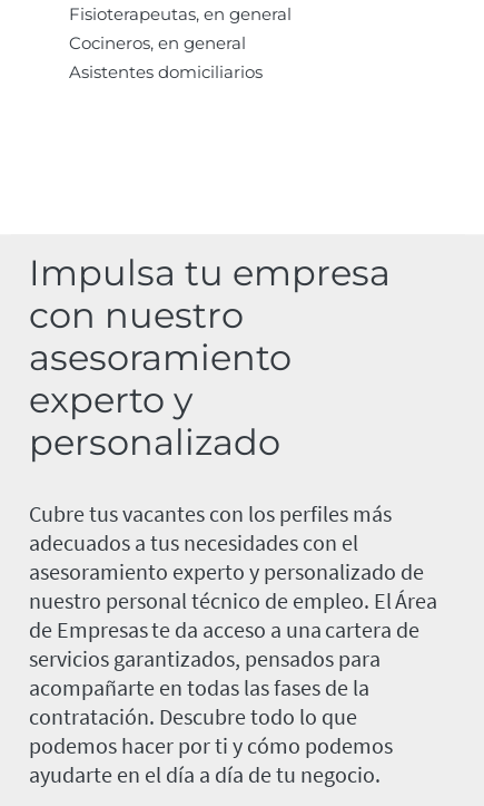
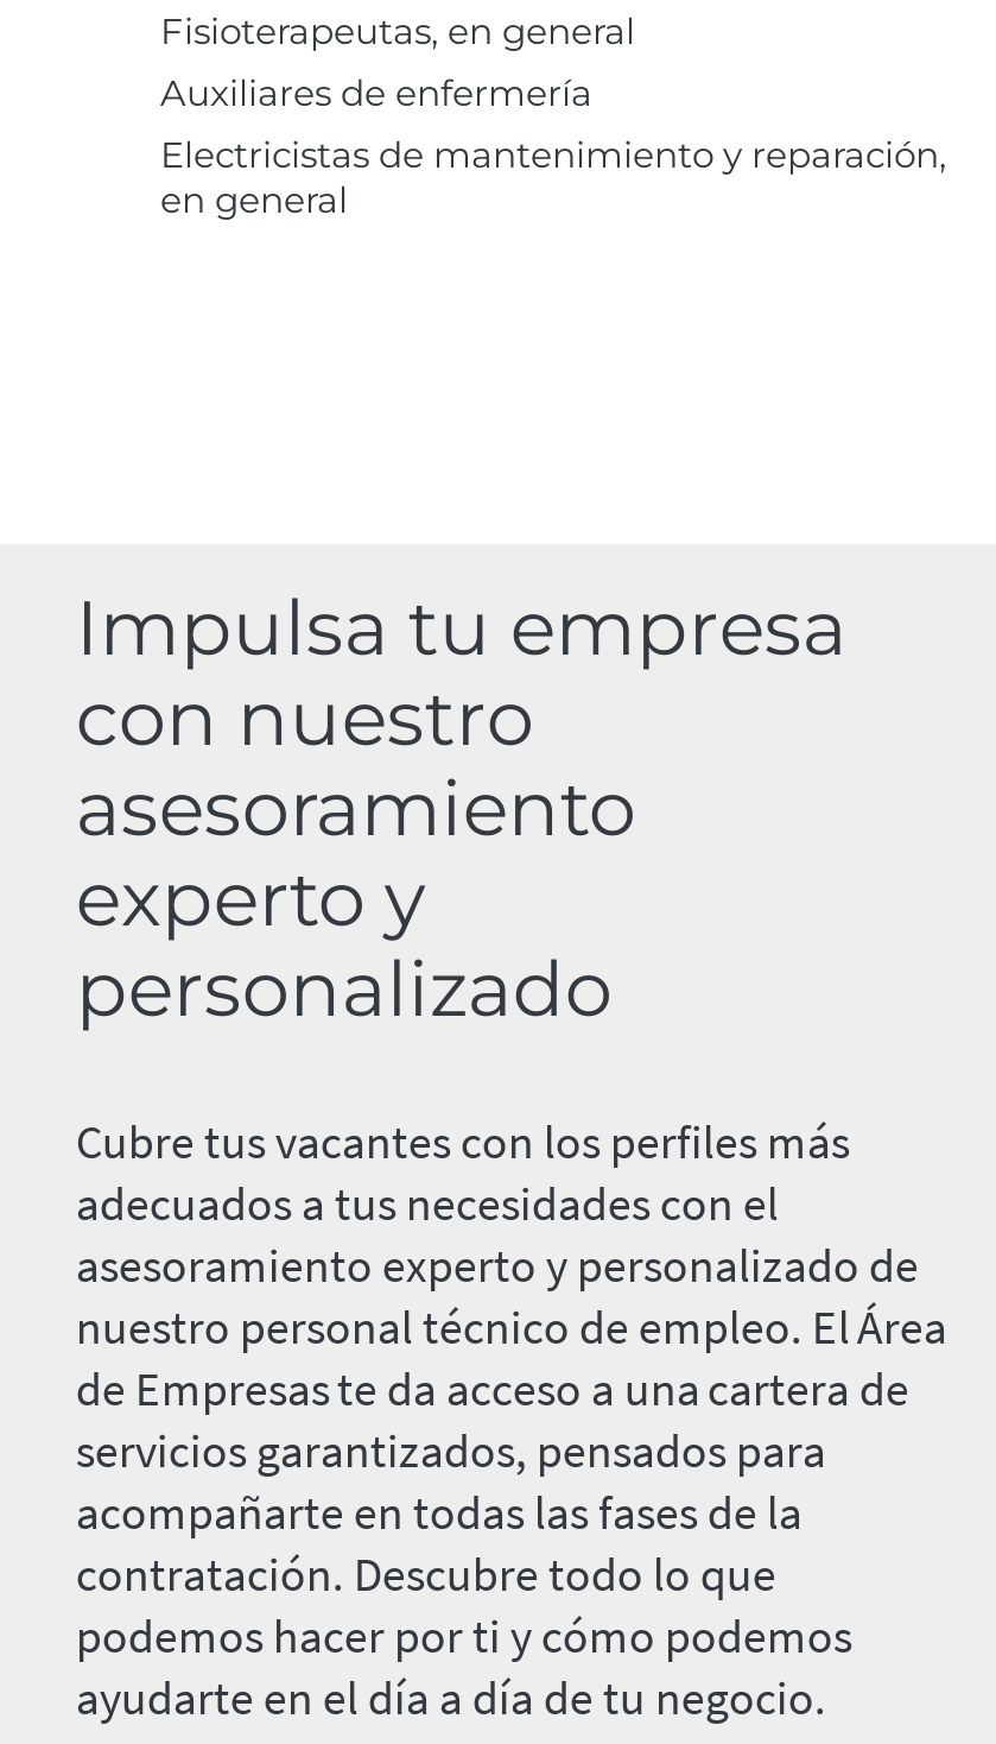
- Cocineros, en general
- Asistentes domiciliarios
+ Auxiliares de enfermería
+ Electricistas de mantenimiento y reparación,
+ en general
